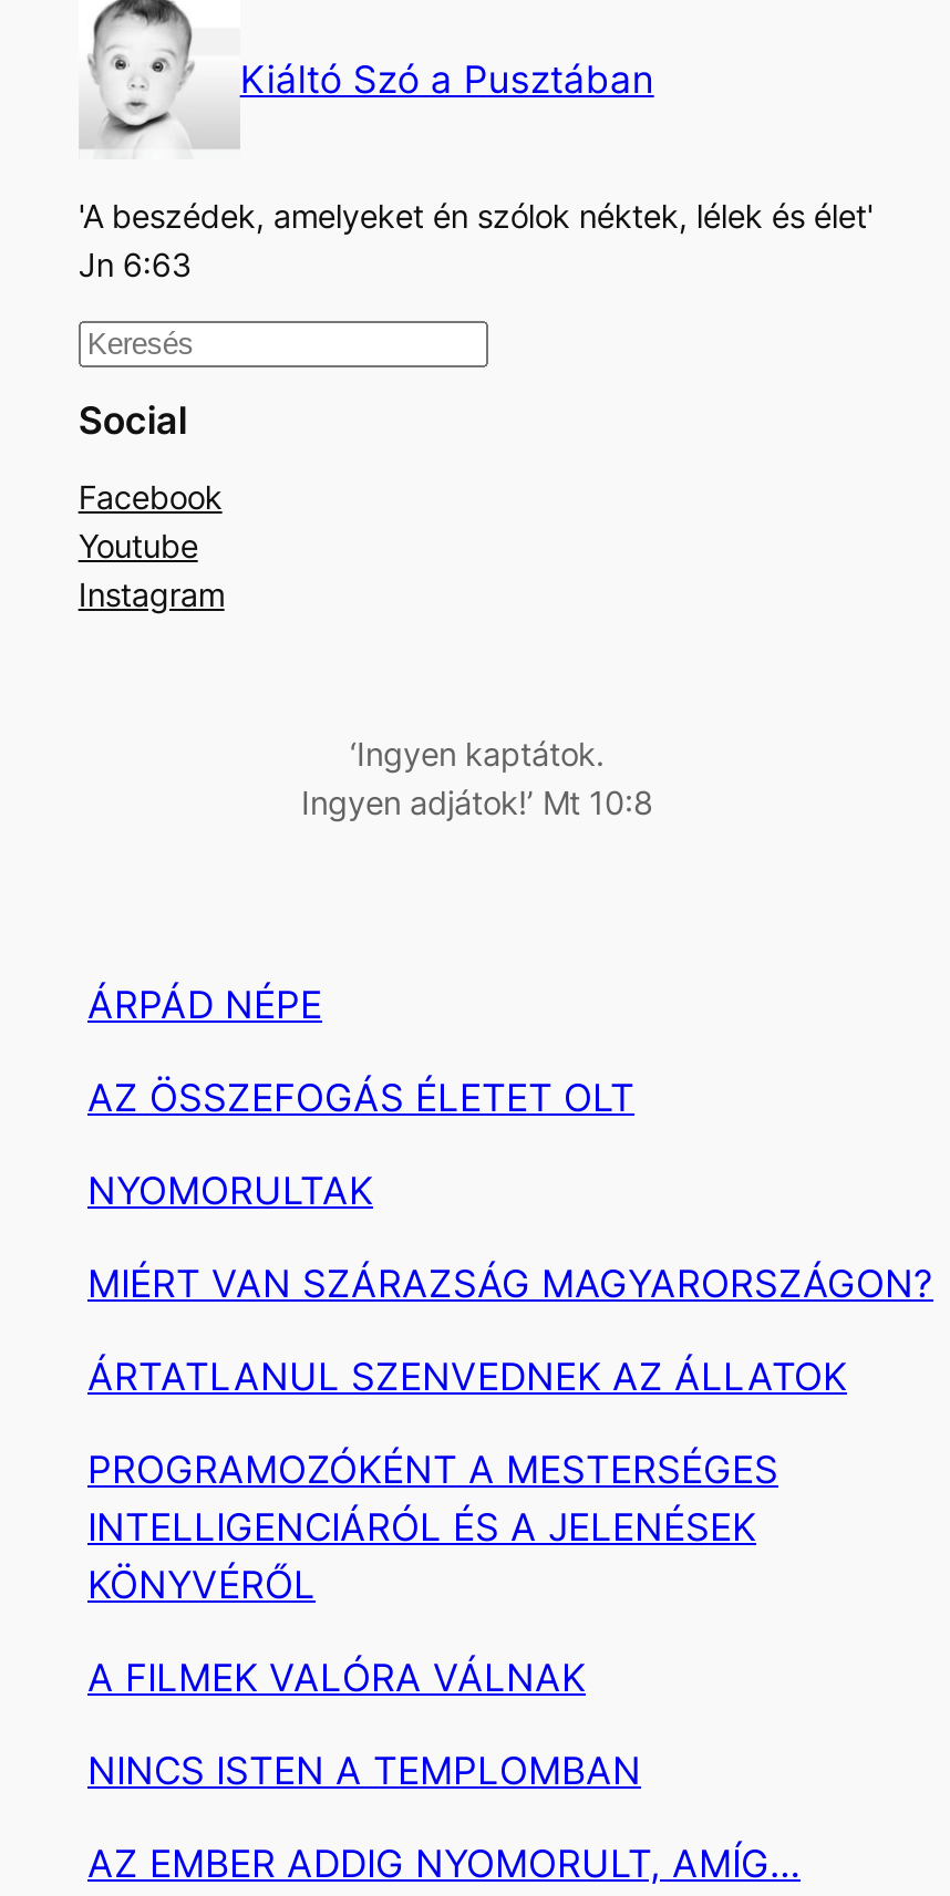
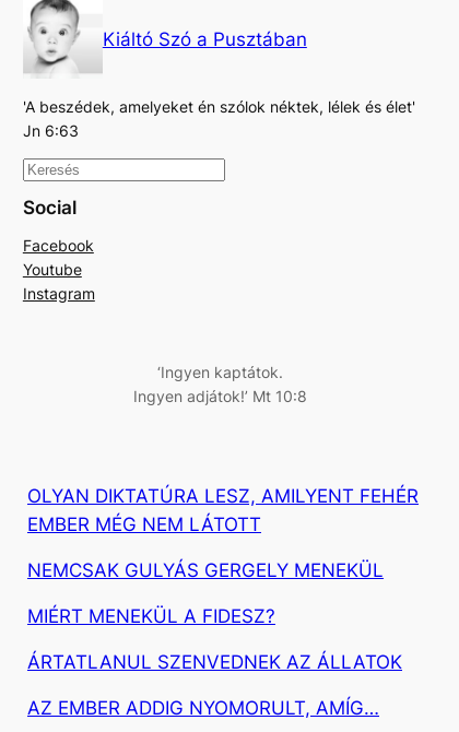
- ÁRPÁD NÉPE
- AZ ÖSSZEFOGÁS ÉLETET OLT
- NYOMORULTAK
- MIÉRT VAN SZÁRAZSÁG MAGYARORSZÁGON?
+ OLYAN DIKTATÚRA LESZ, AMILYENT FEHÉR
+ EMBER MÉG NEM LÁTOTT
+ NEMCSAK GULYÁS GERGELY MENEKÜL
+ MIÉRT MENEKÜL A FIDESZ?

- PROGRAMOZÓKÉNT A MESTERSÉGES
- INTELLIGENCIÁRÓL ÉS A JELENÉSEK
- KÖNYVÉRŐL
- A FILMEK VALÓRA VÁLNAK
- NINCS ISTEN A TEMPLOMBAN
